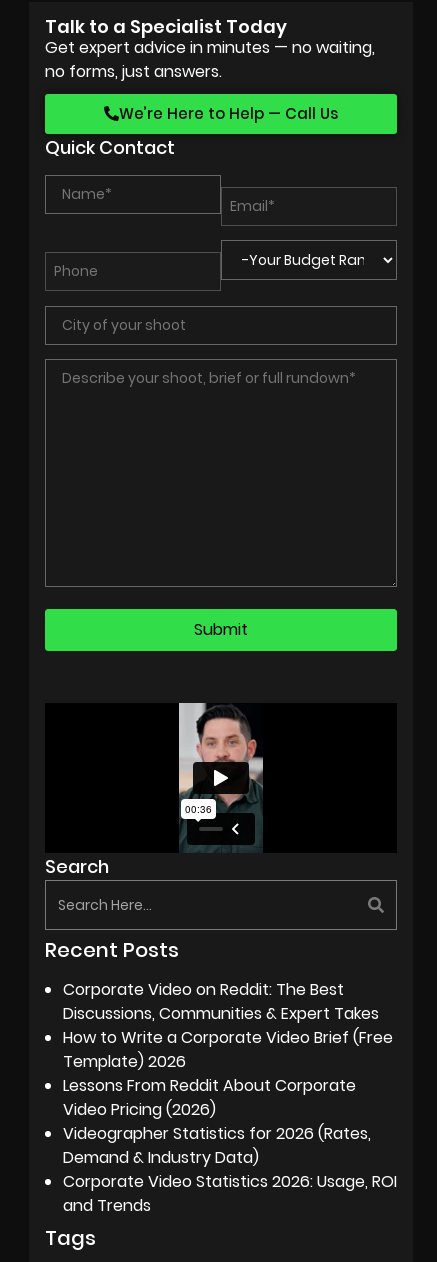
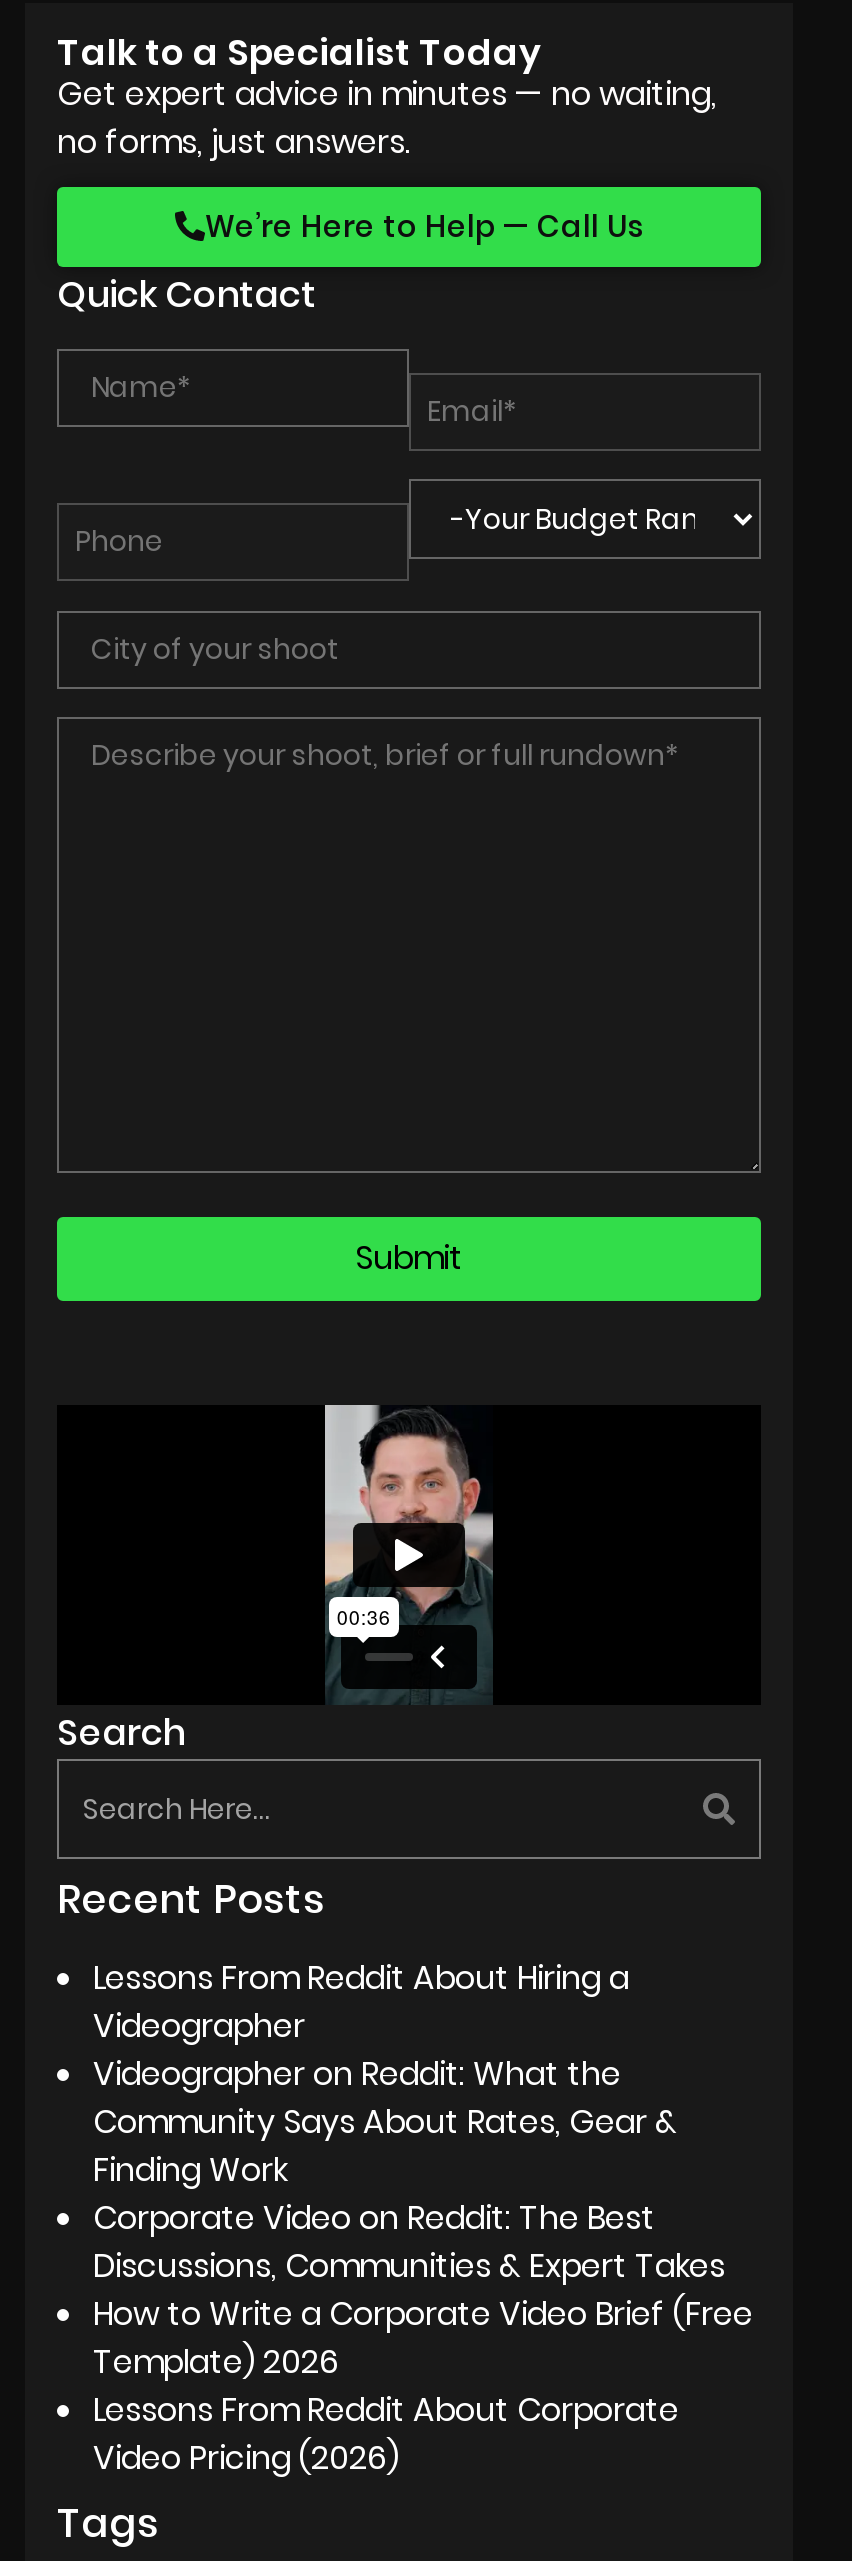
+ Lessons From Reddit About Hiring a
+ Videographer
+ Videographer on Reddit: What the
+ Community Says About Rates, Gear &
+ Finding Work

moved down: Corporate Video on Reddit: The Best | Discussions, Communities & Expert Takes | How to Write a Corporate Video Brief (Free | Template) 2026 | Lessons From Reddit About Corporate | Video Pricing (2026)

- Videographer Statistics for 2026 (Rates,
- Demand & Industry Data)
- Corporate Video Statistics 2026: Usage, ROI
- and Trends
